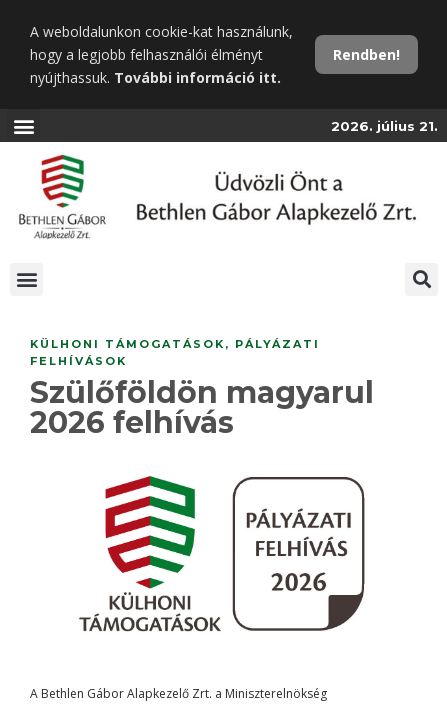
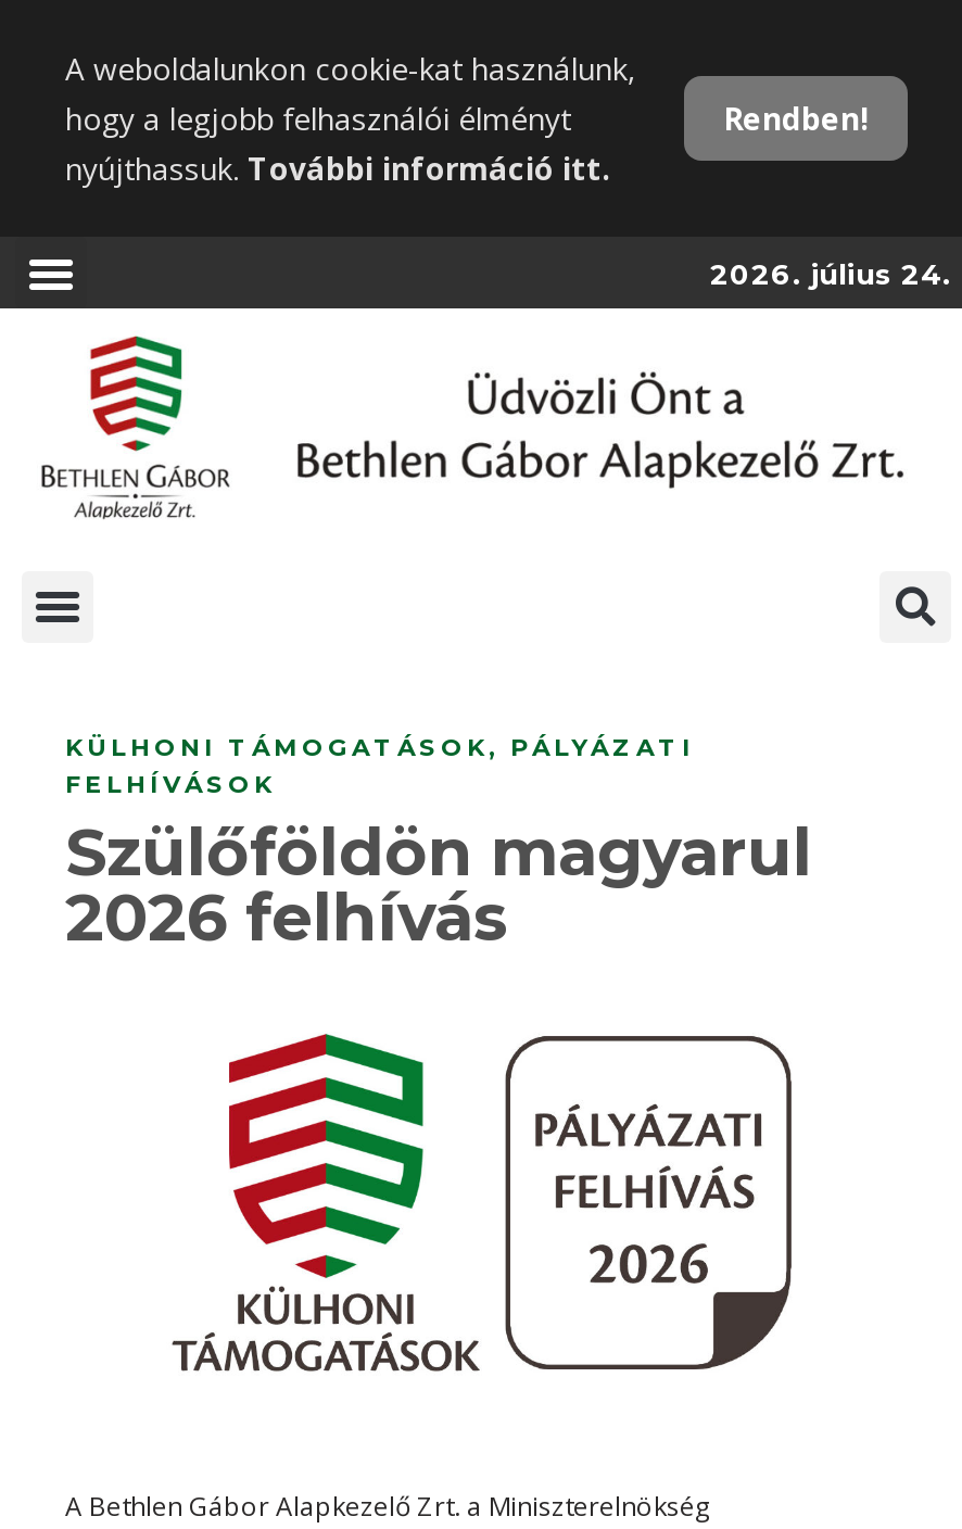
- 2026. július 21.
+ 2026. július 24.
